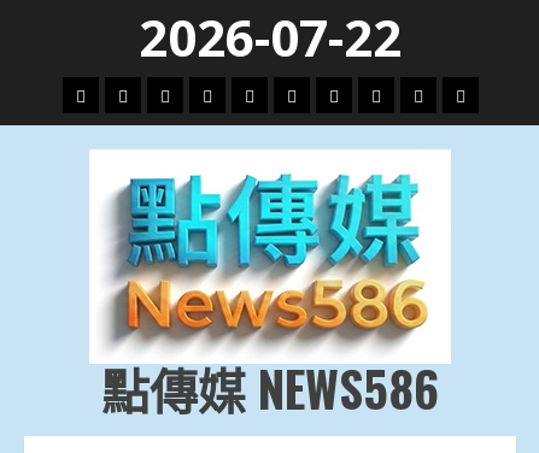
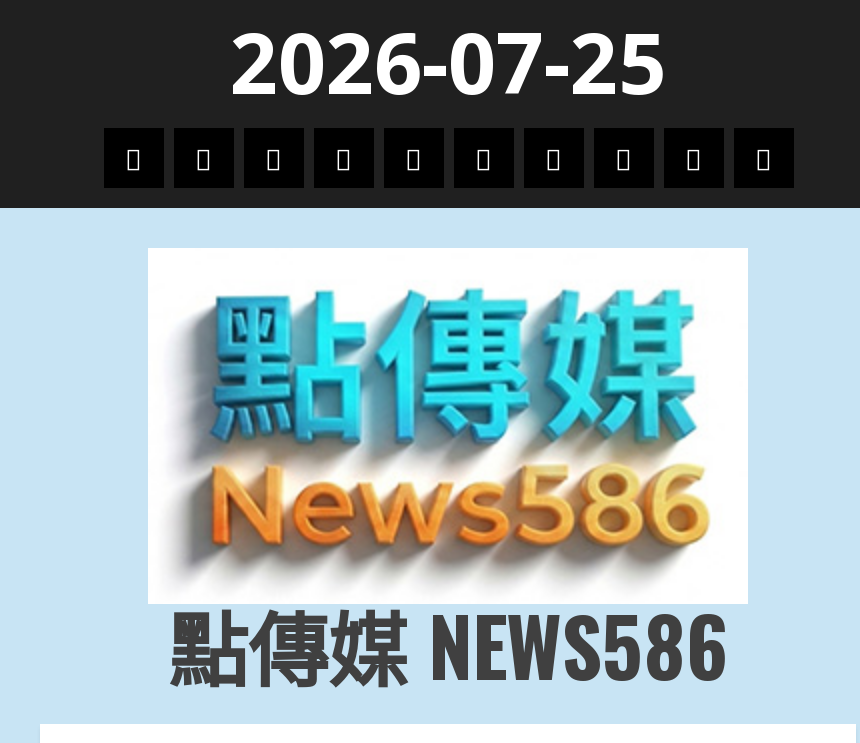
- 2026-07-22
+ 2026-07-25
